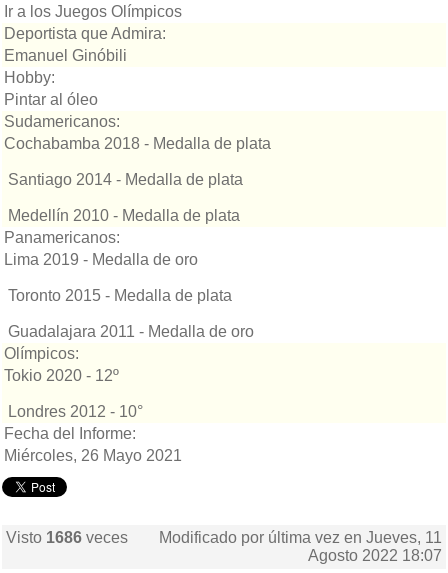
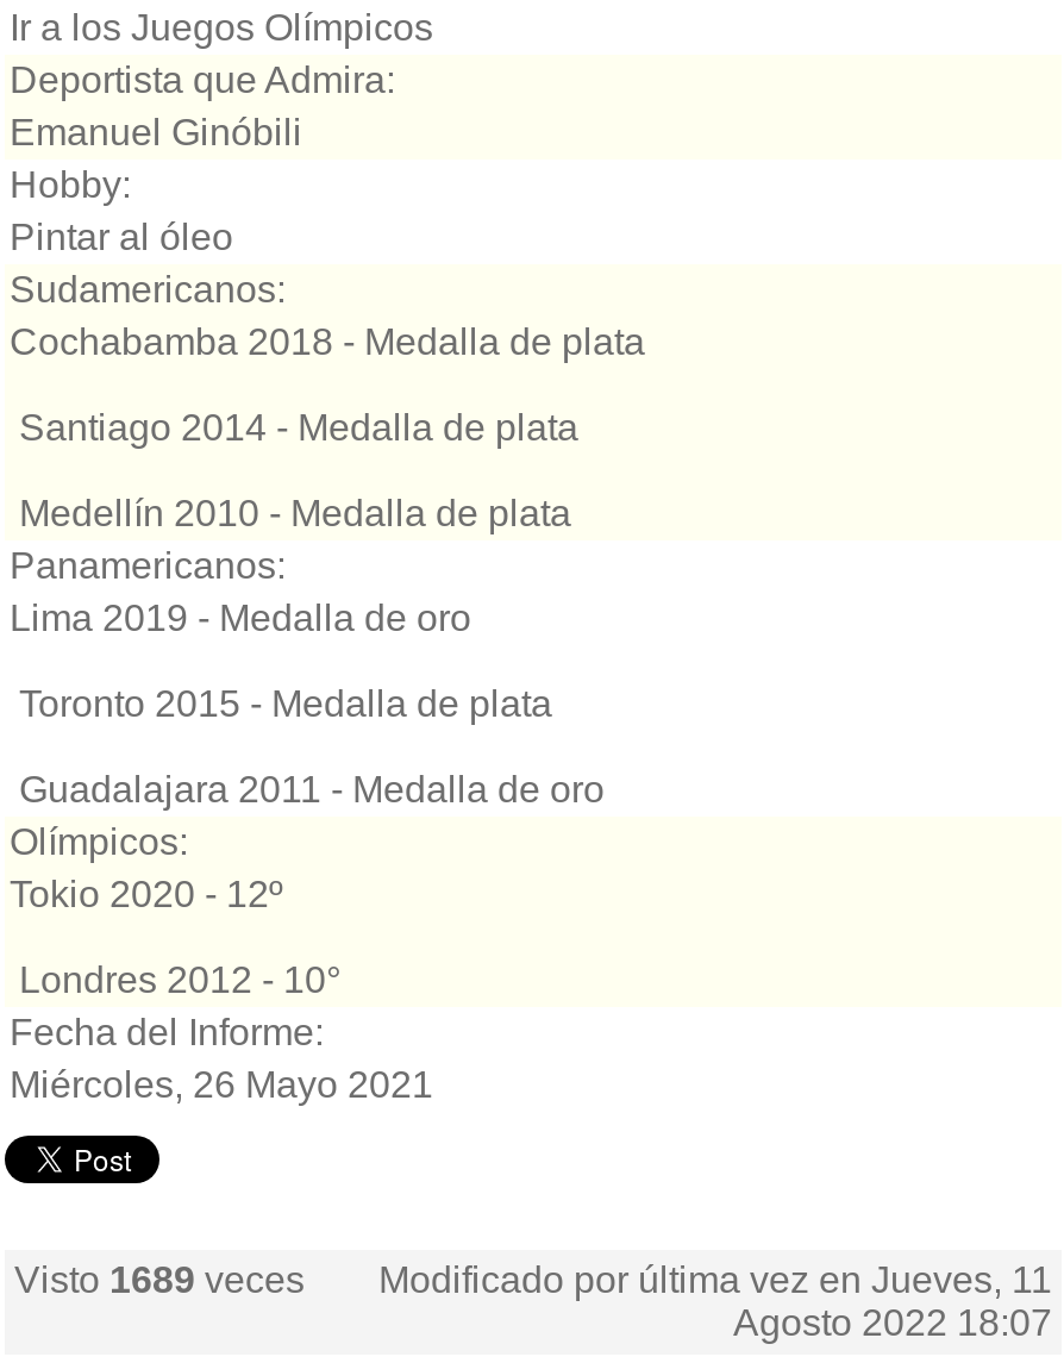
- Visto 1686 veces Modificado por última vez en Jueves, 11
+ Visto 1689 veces Modificado por última vez en Jueves, 11
